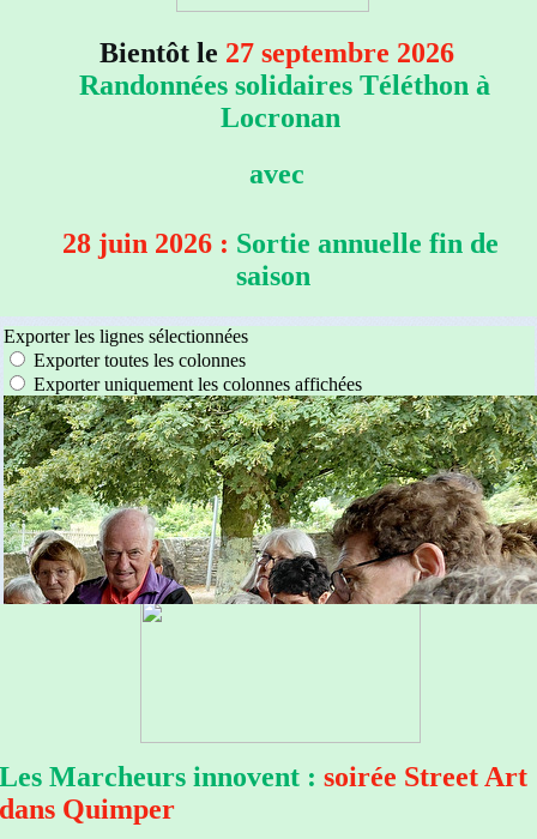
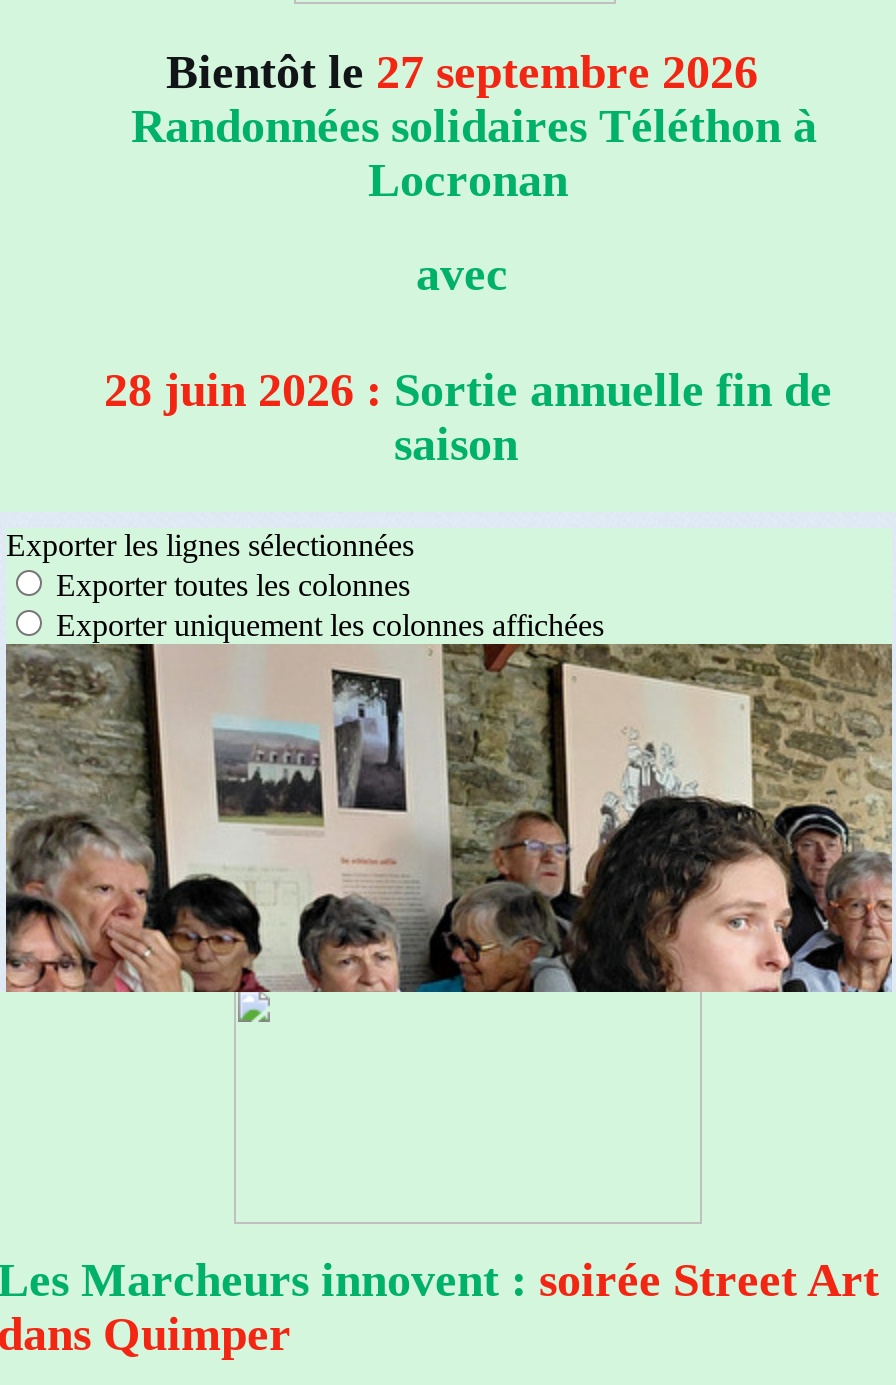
- [image]
+ [image]
